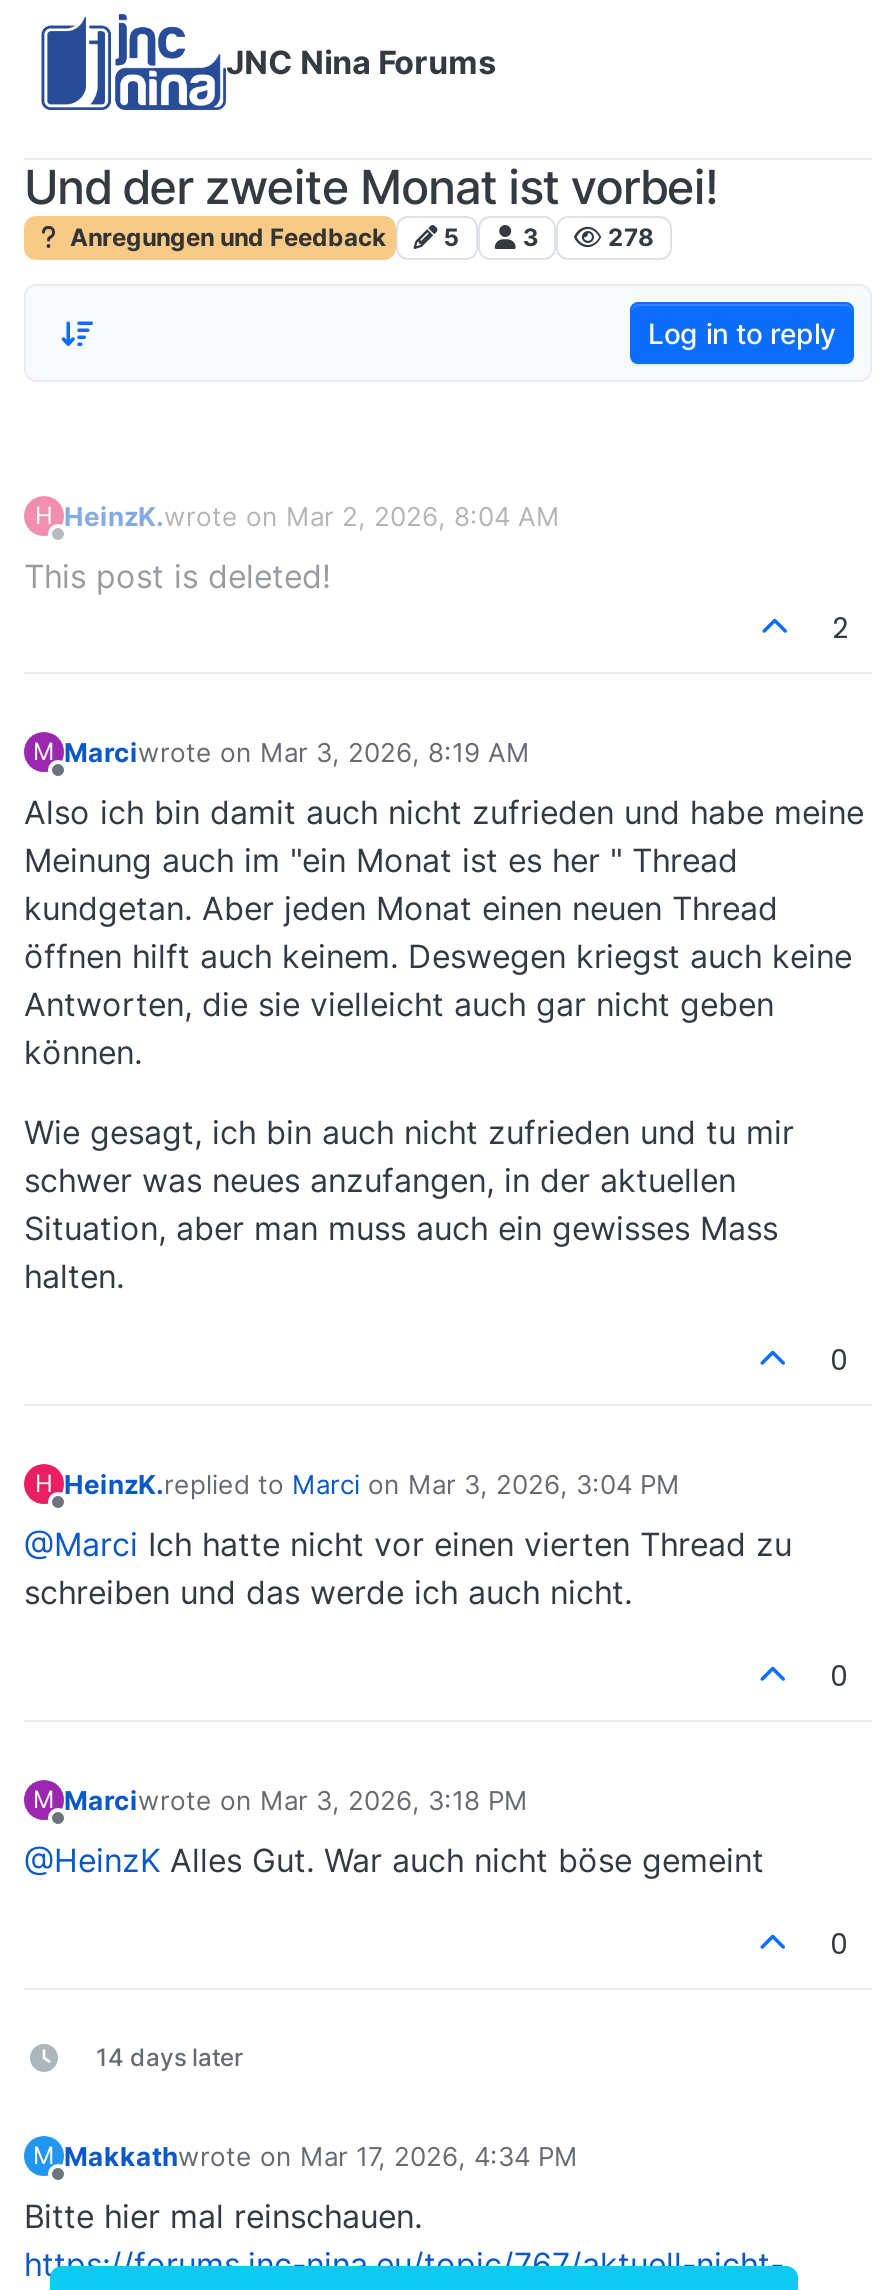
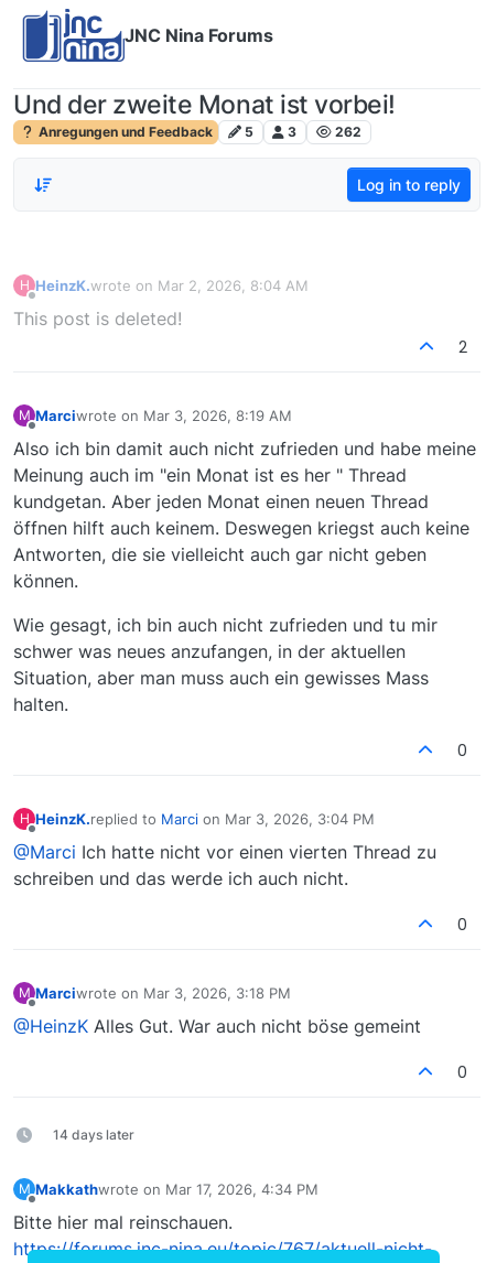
- 278
+ 262
